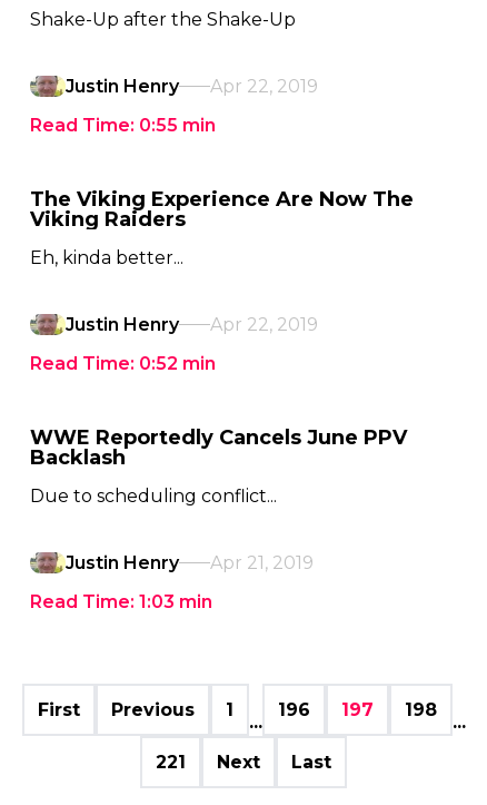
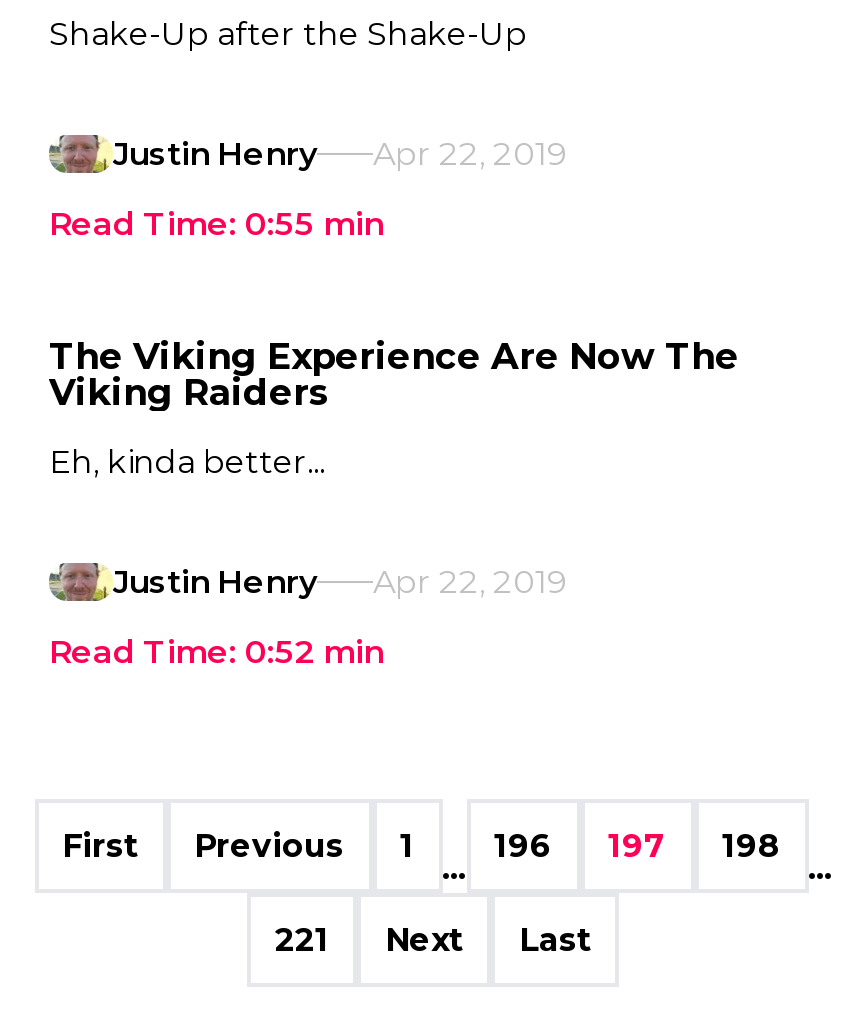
- WWE Reportedly Cancels June PPV
- Backlash
- Due to scheduling conflict...
- Justin Henry
- Apr 21, 2019
- Read Time: 1:03 min
